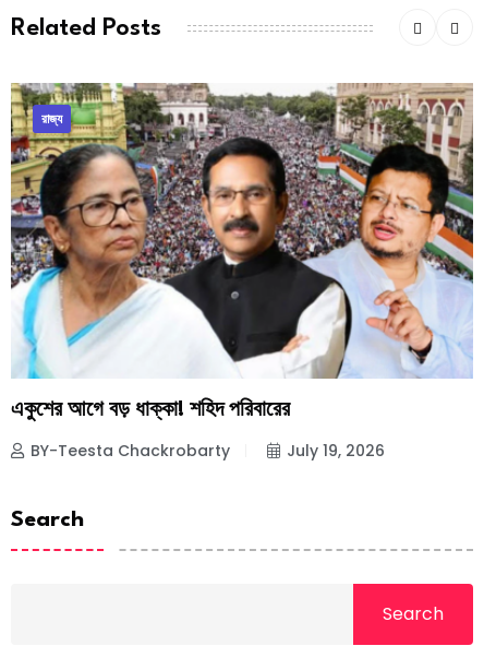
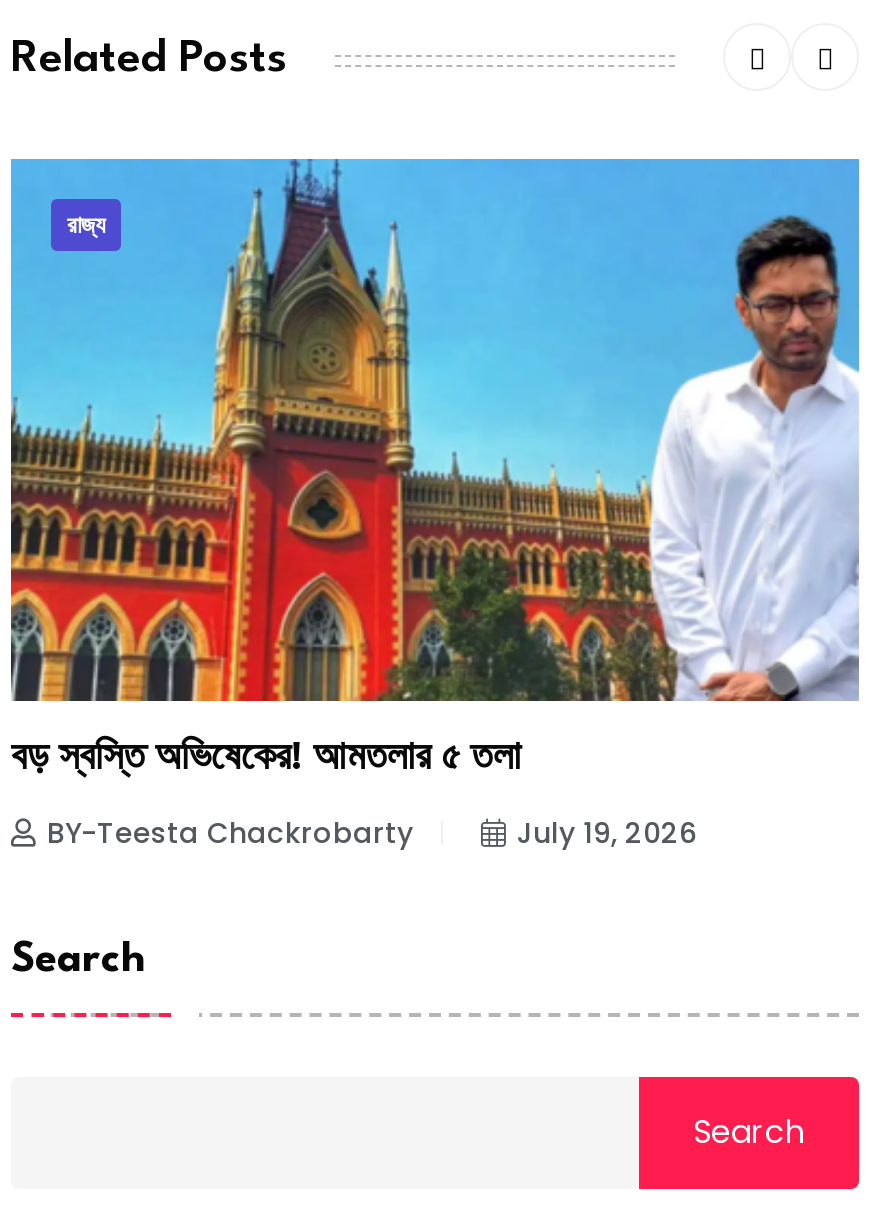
- [image]
- একুশের আগে বড় ধাক্কা! শহিদ পরিবারের
+ [image]
+ বড় স্বস্তি অভিষেকের! আমতলার ৫ তলা
